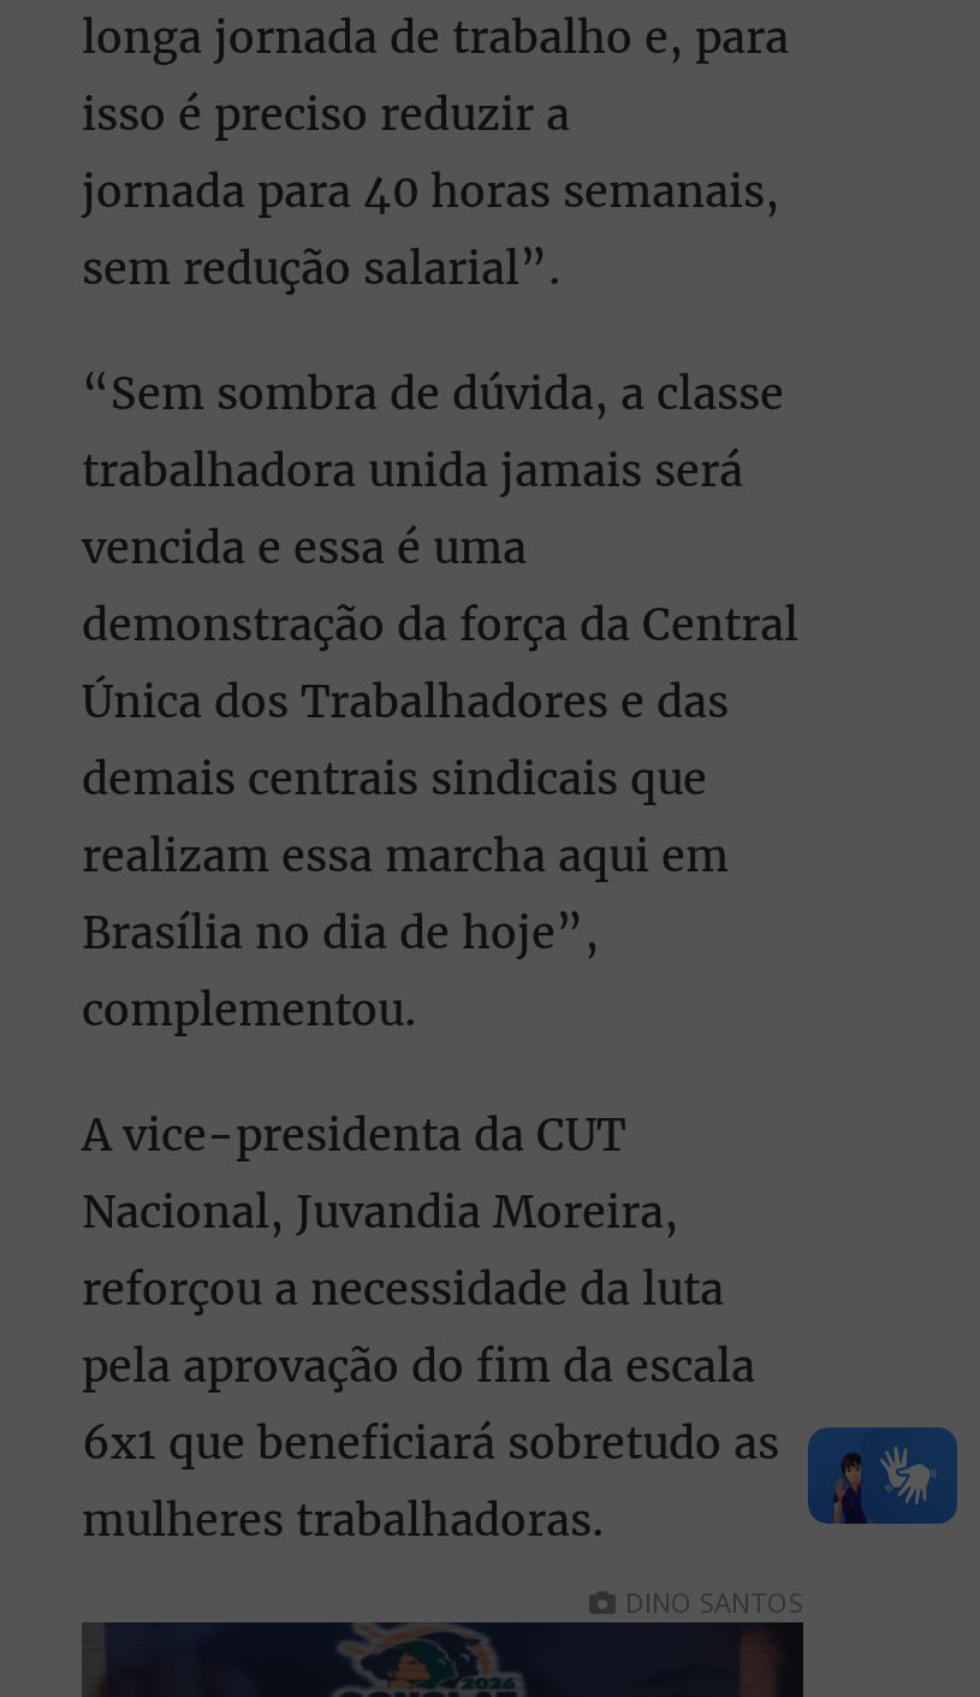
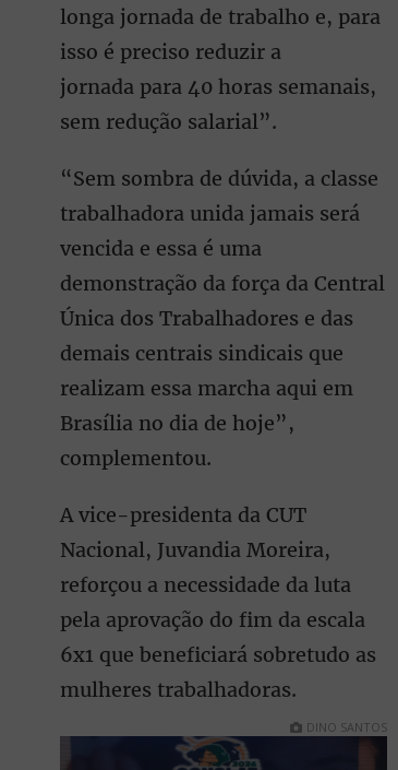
- [image]
